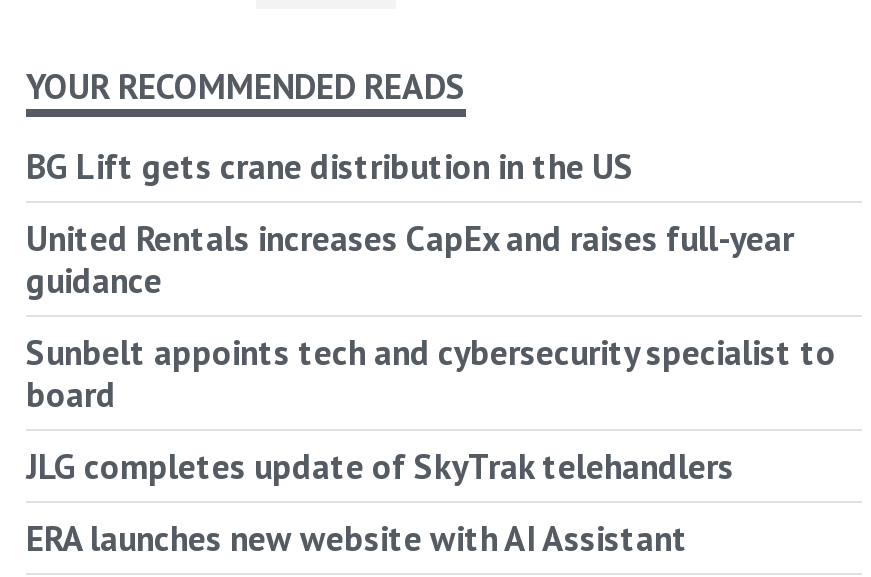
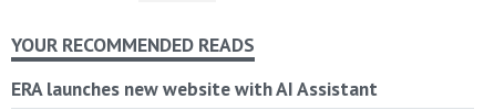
- BG Lift gets crane distribution in the US
- United Rentals increases CapEx and raises full-year
- guidance
- Sunbelt appoints tech and cybersecurity specialist to
- board
- JLG completes update of SkyTrak telehandlers
